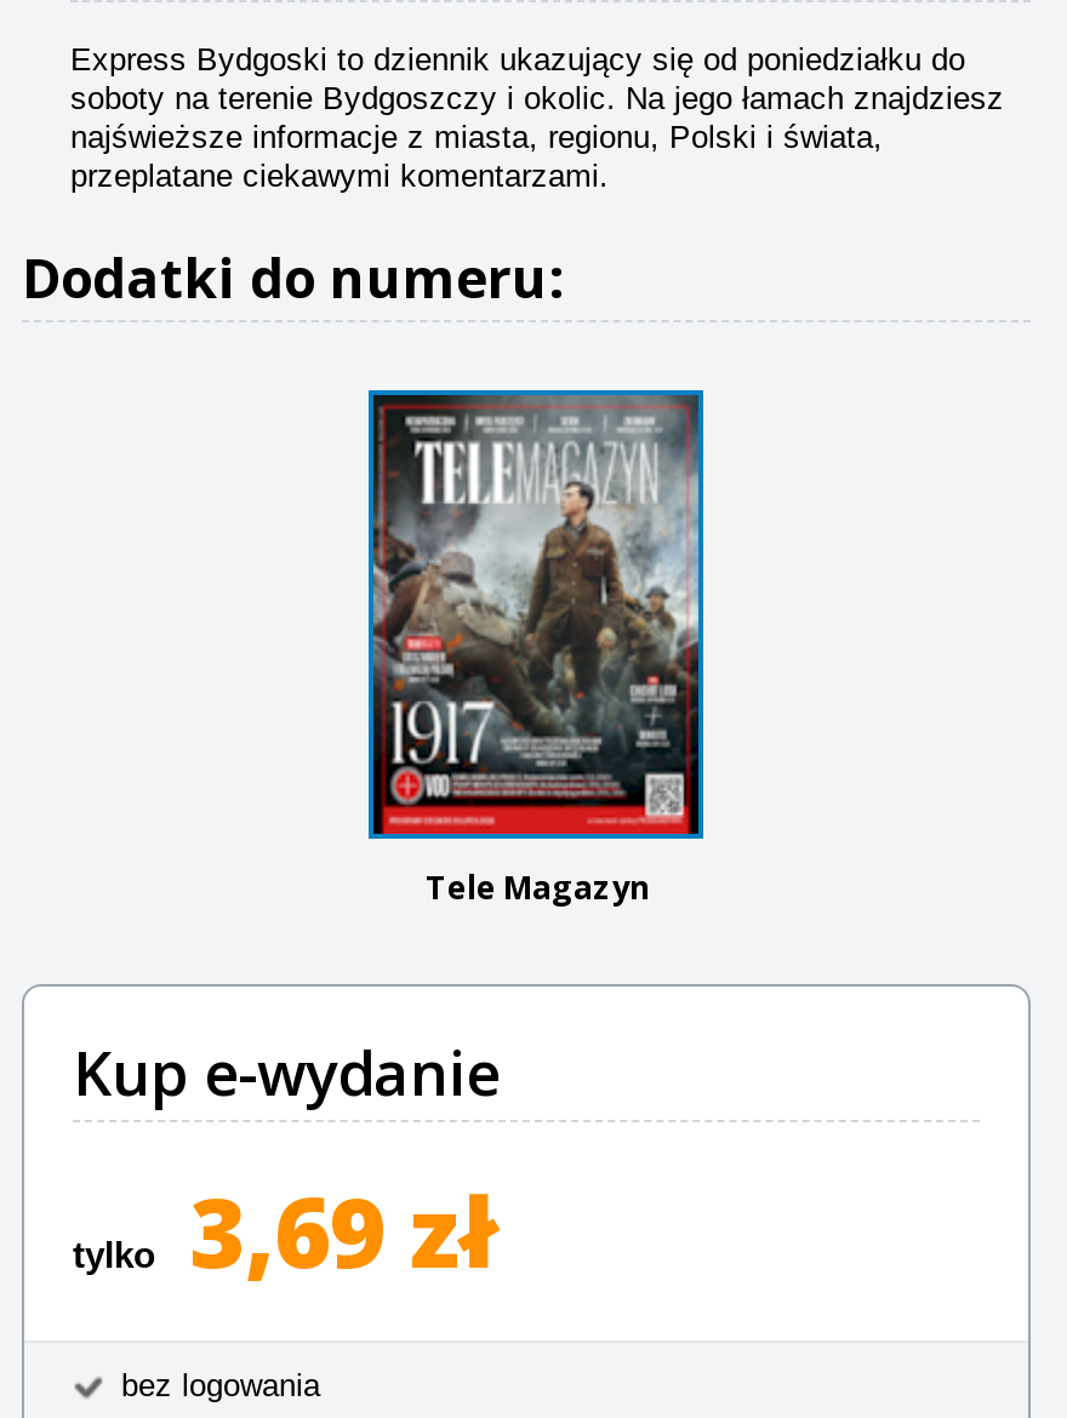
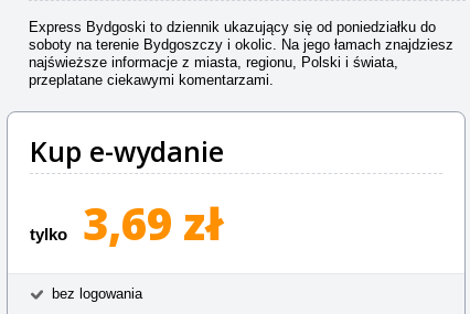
- Dodatki do numeru:

- [image]
- Tele Magazyn
